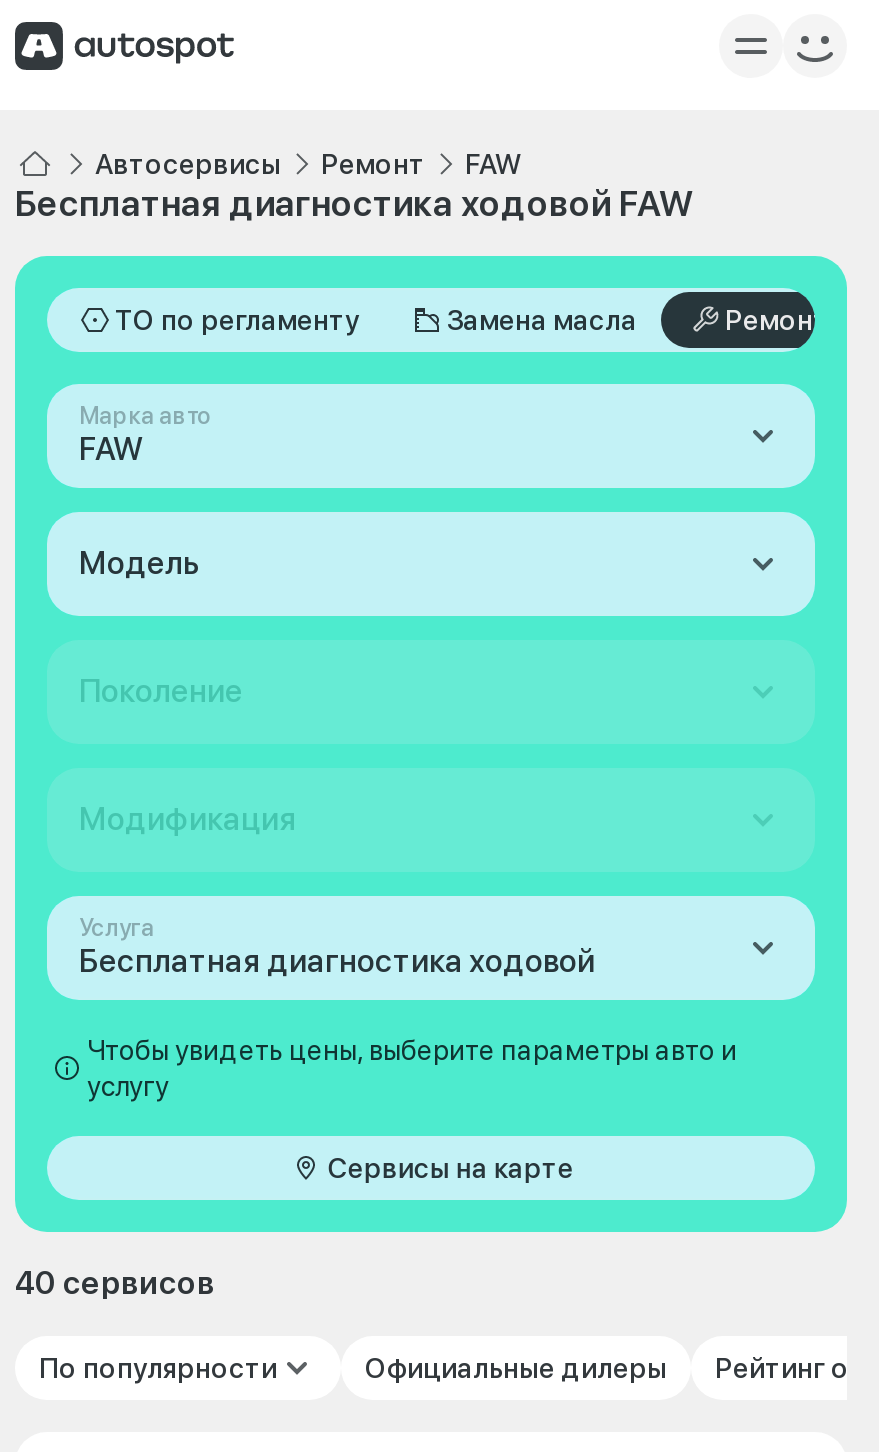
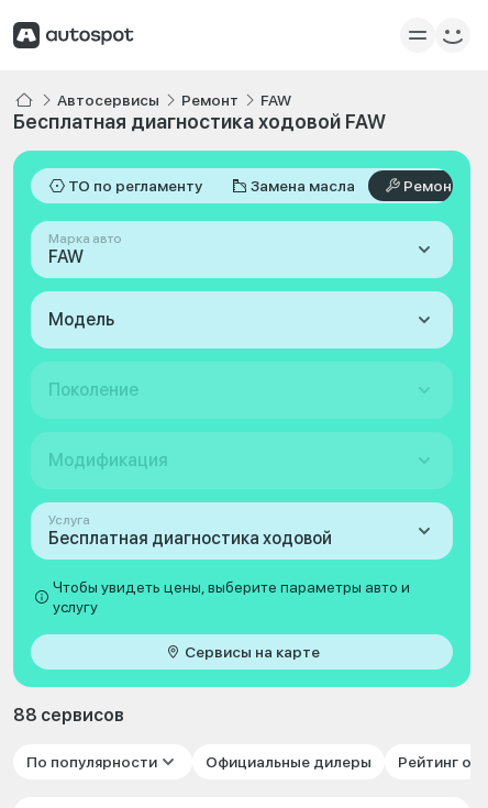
- 40 сервисов
+ 88 сервисов
